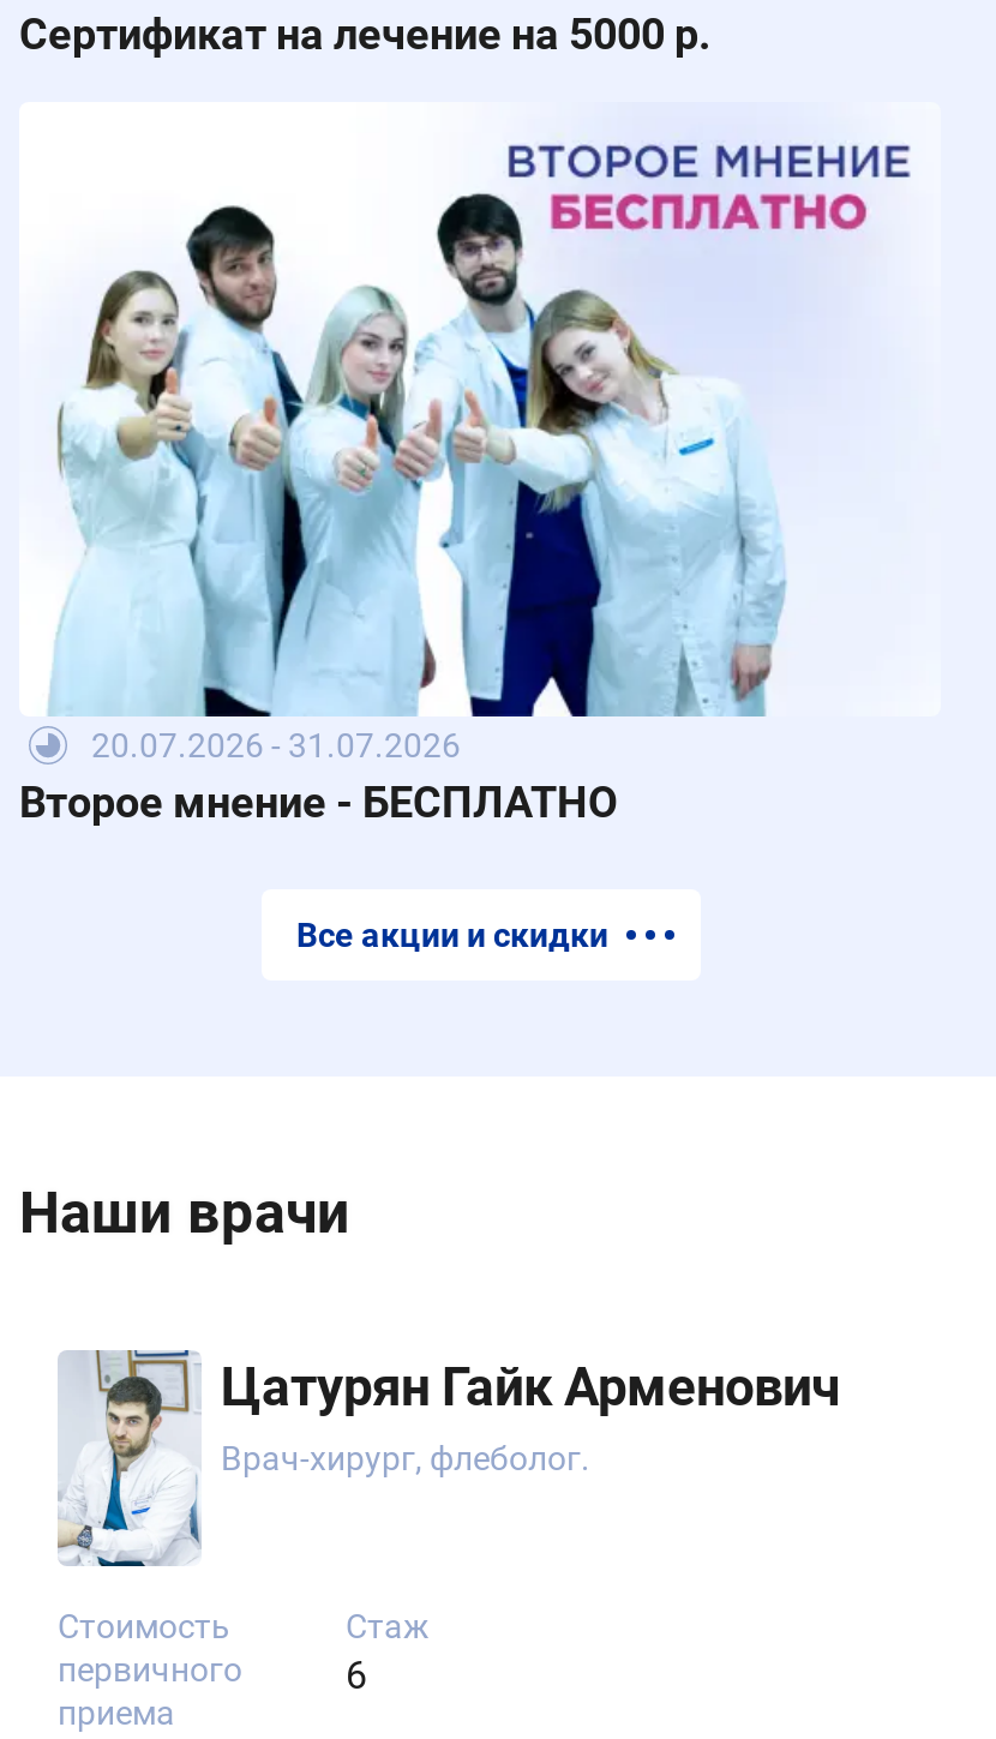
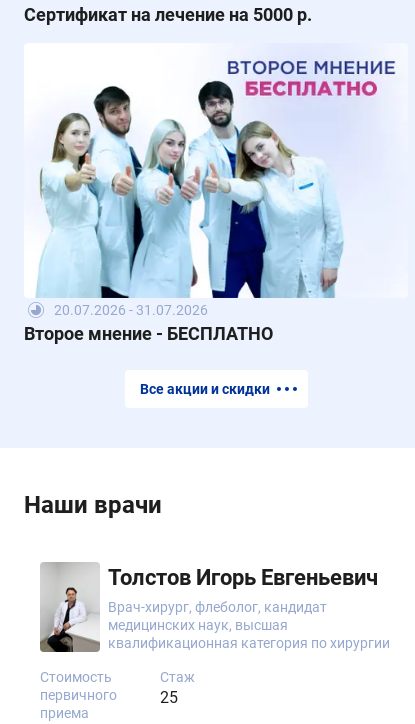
- [image]
- Цатурян Гайк Арменович
- Врач-хирург, флеболог.
+ [image]
+ Толстов Игорь Евгеньевич
+ Врач-хирург, флеболог, кандидат
+ медицинских наук, высшая
+ квалификационная категория по хирургии

- 6
+ 25
